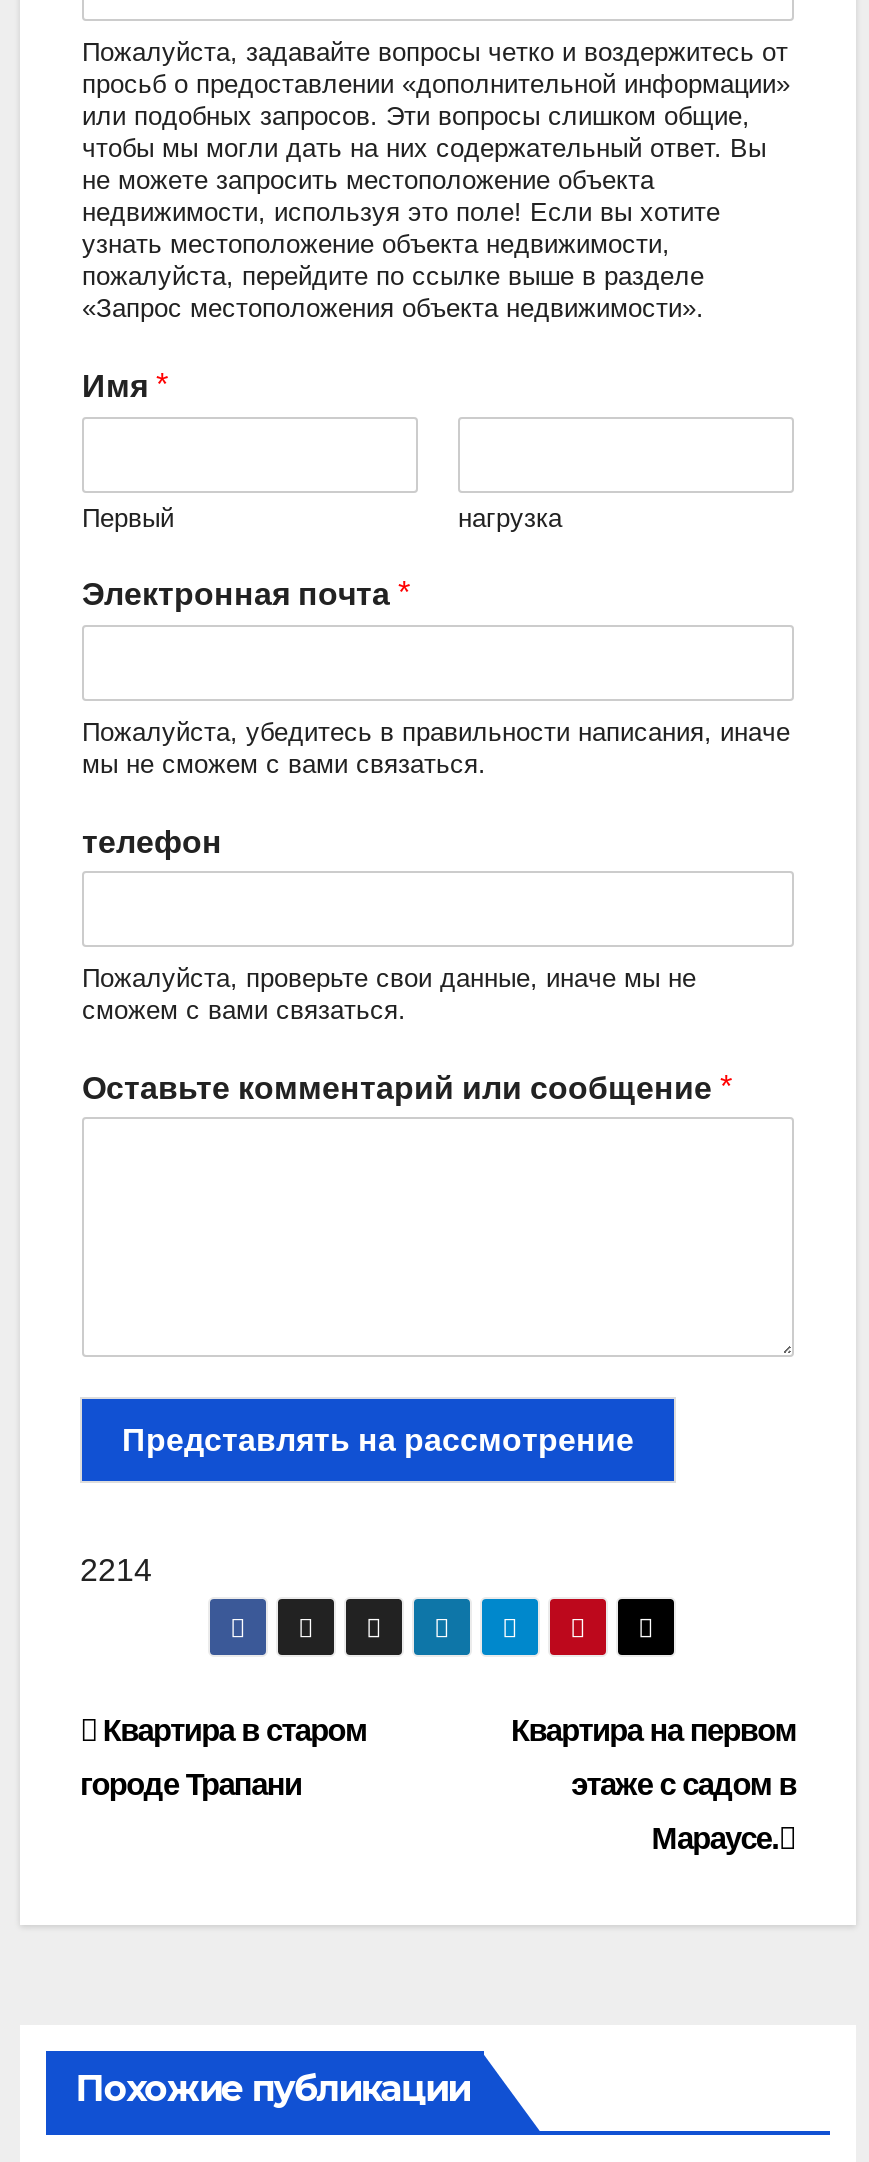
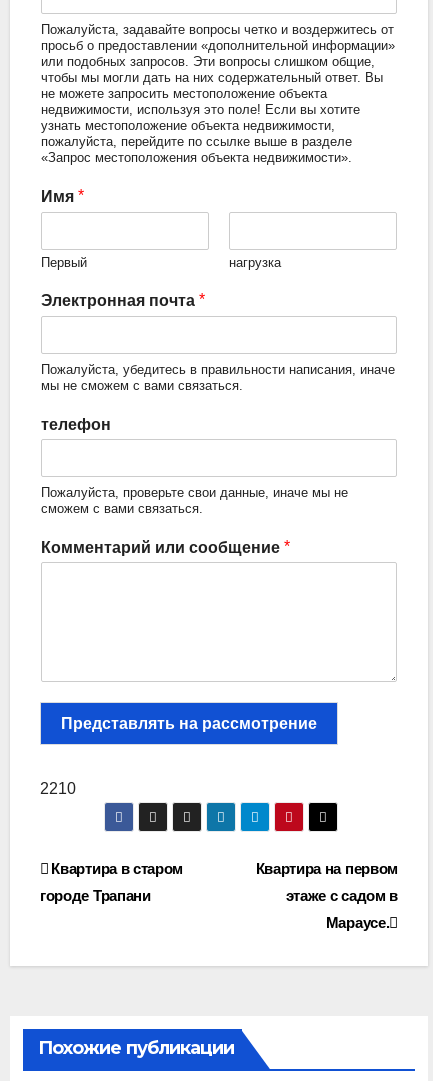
- Оставьте комментарий или сообщение *
+ Комментарий или сообщение *

- 2214
+ 2210
